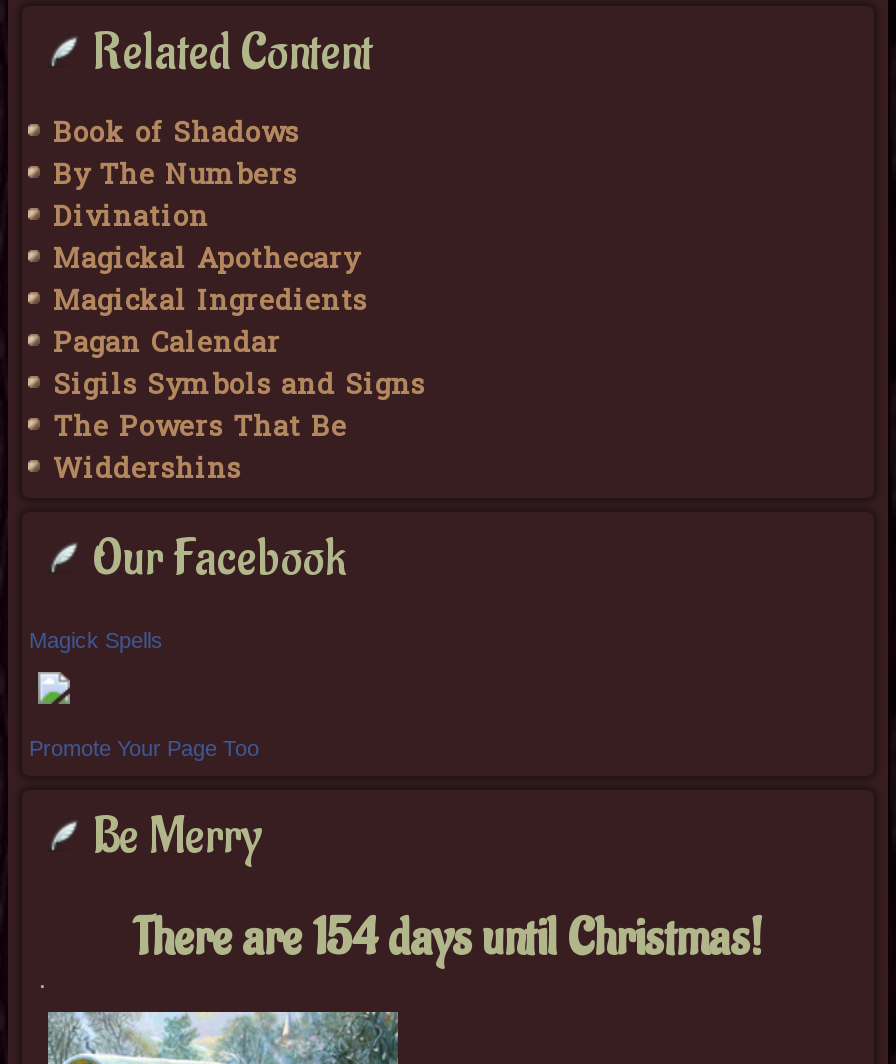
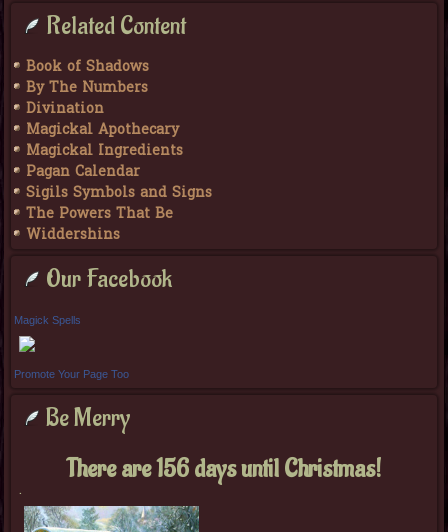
- There are 154 days until Christmas!
+ There are 156 days until Christmas!
